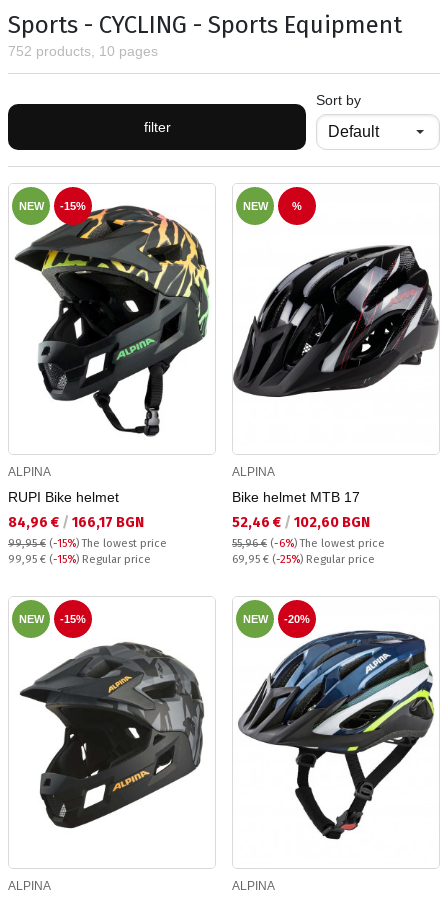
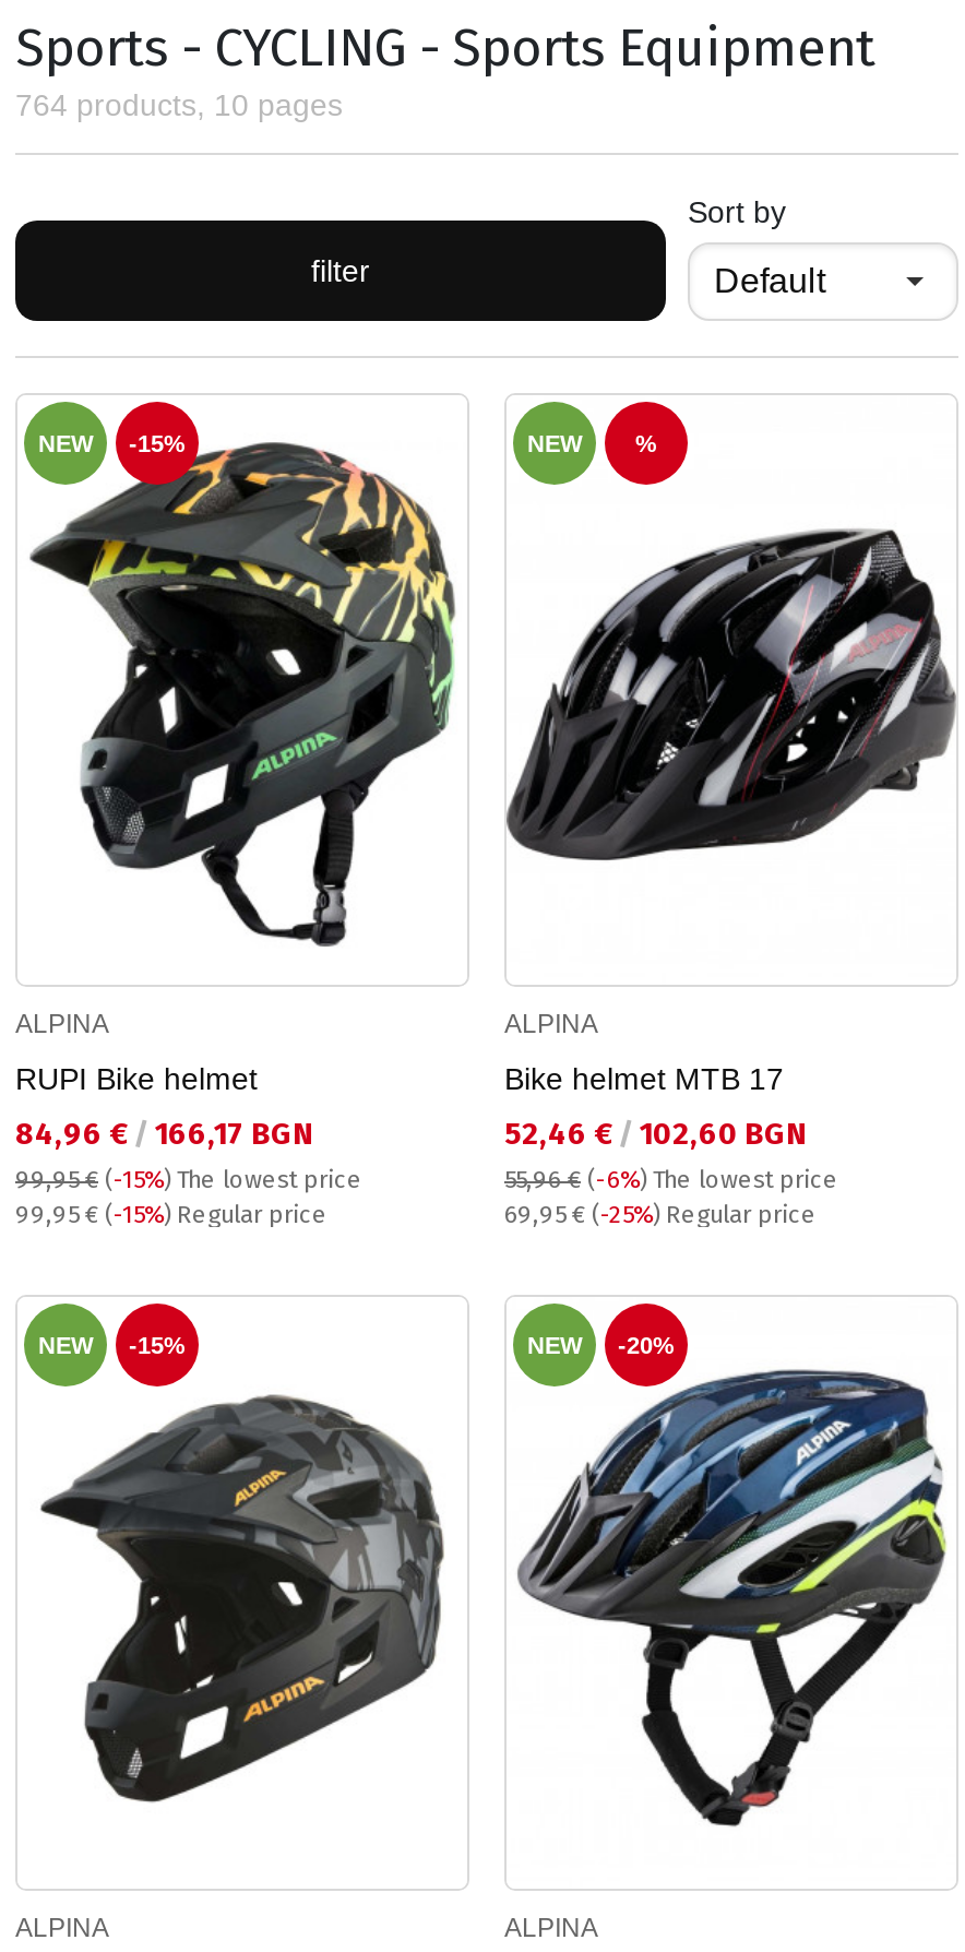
- 752 products, 10 pages
+ 764 products, 10 pages
